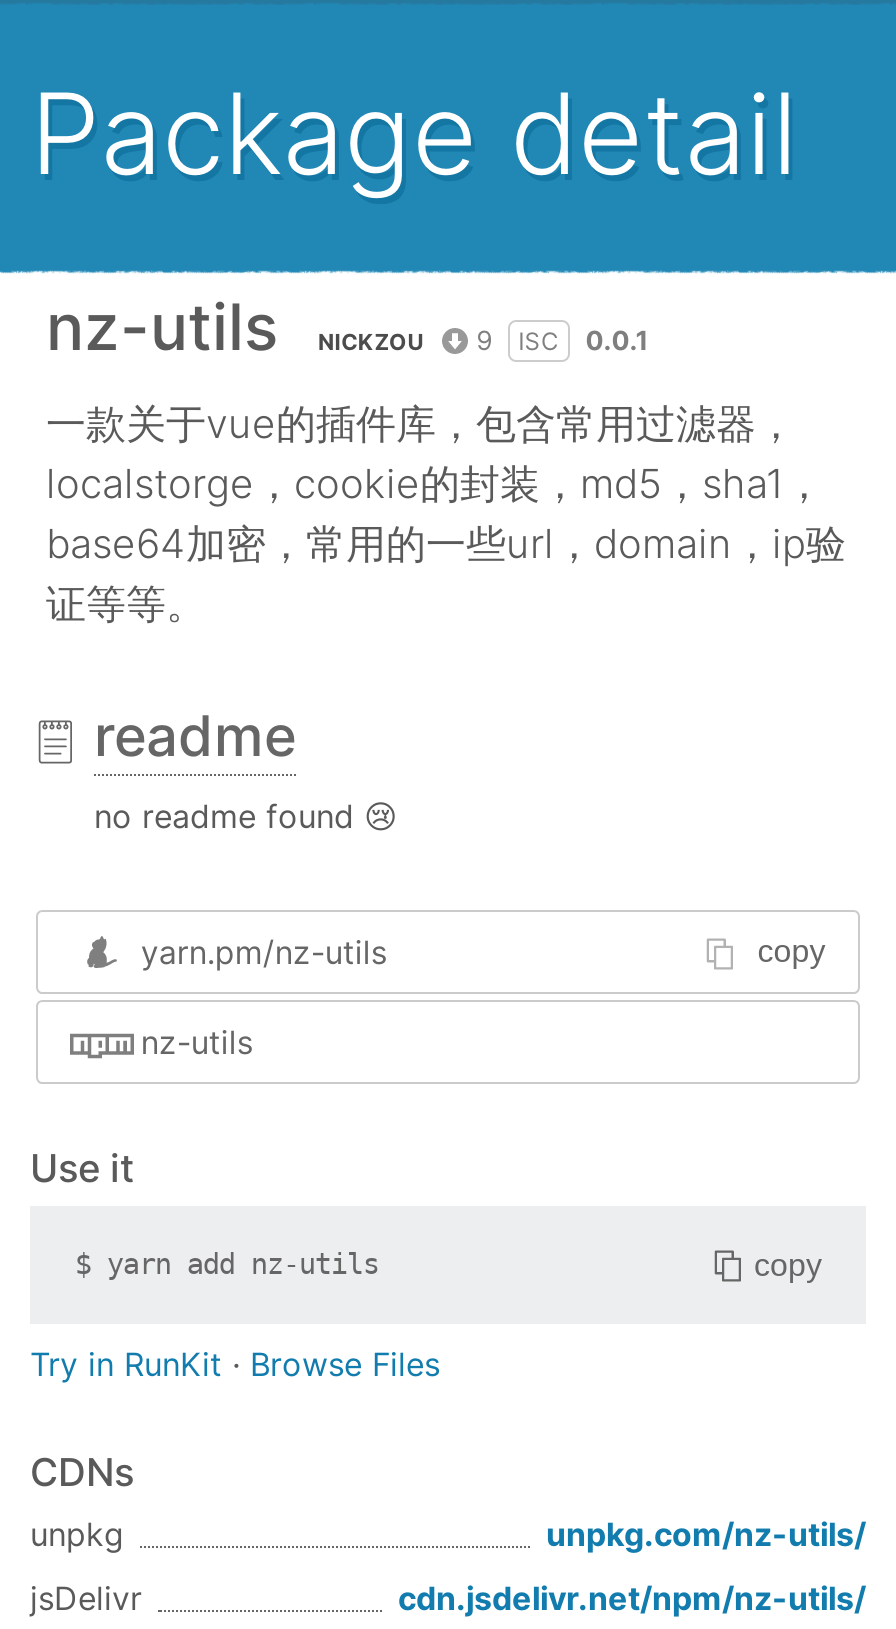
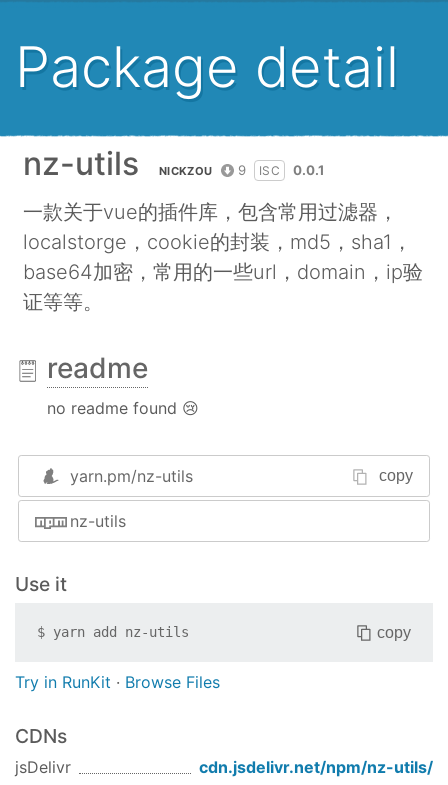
- unpkg
- unpkg.com/nz-utils/
